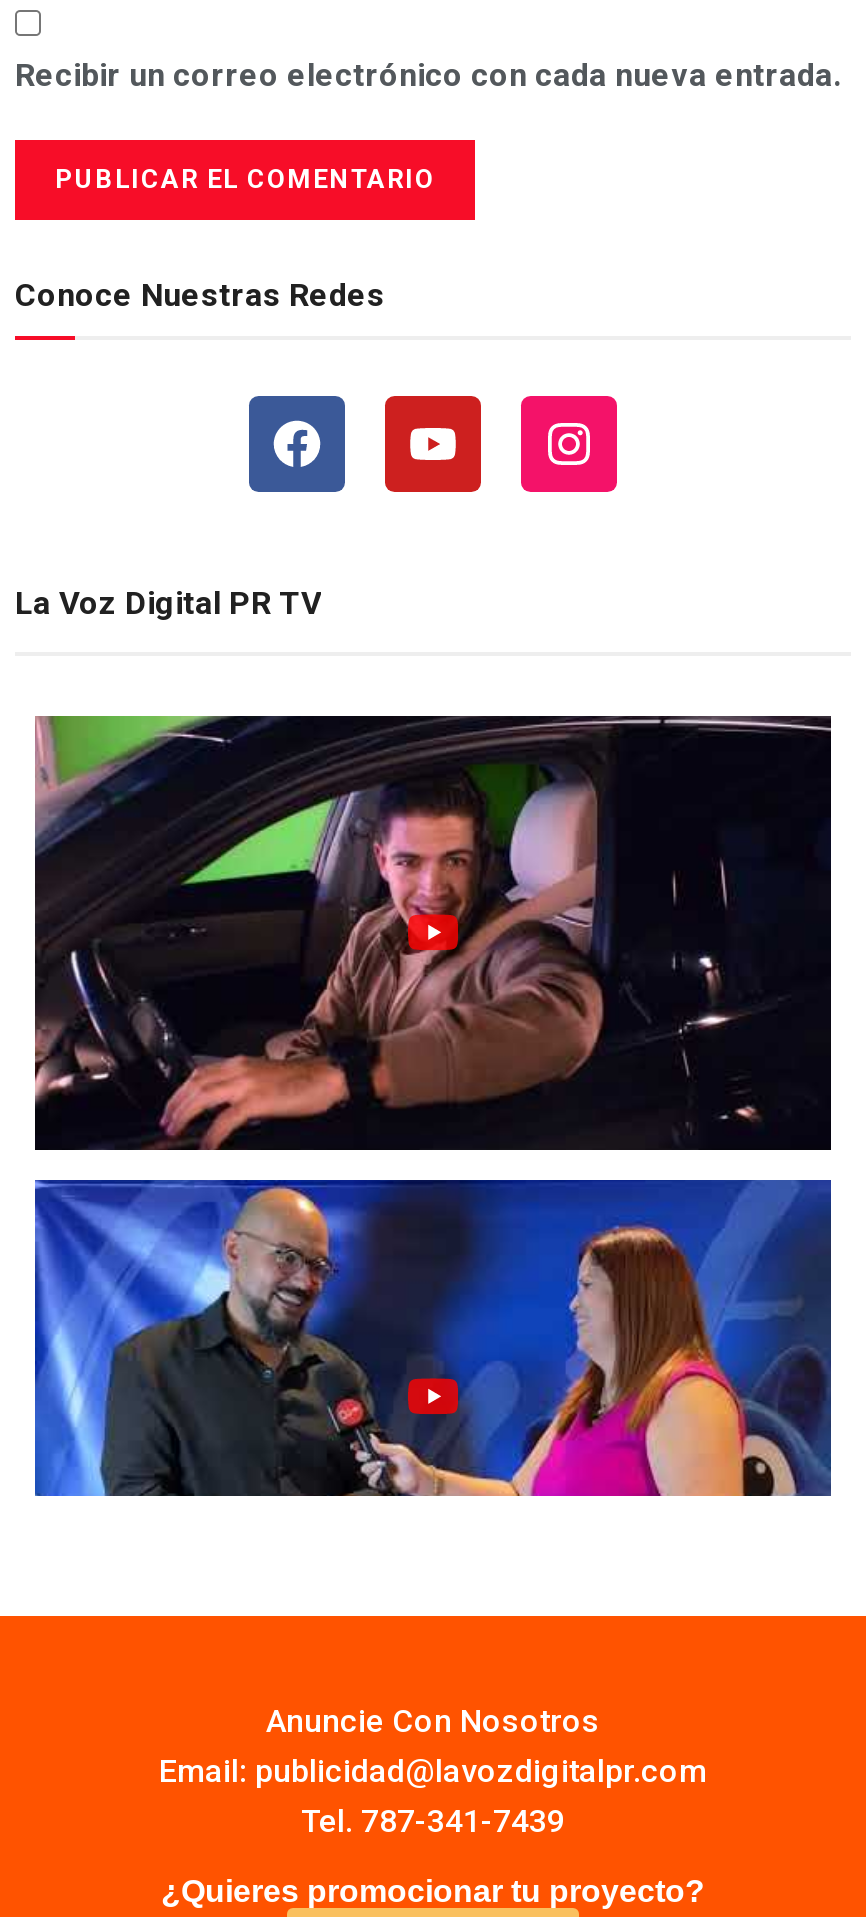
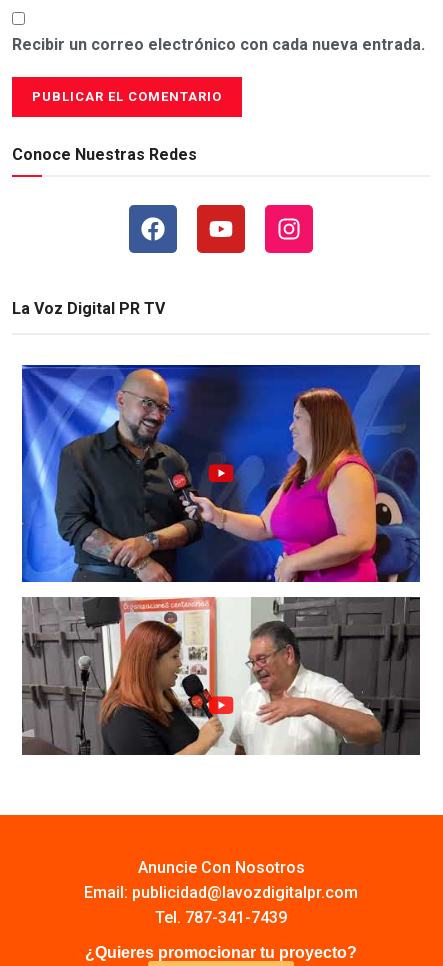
- [image]
+ [image]

- [image]
+ [image]
